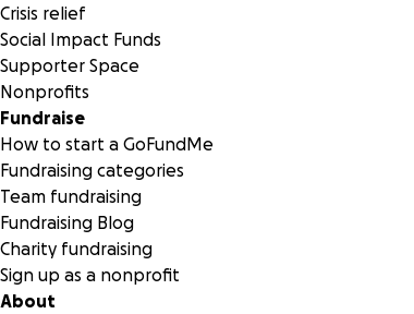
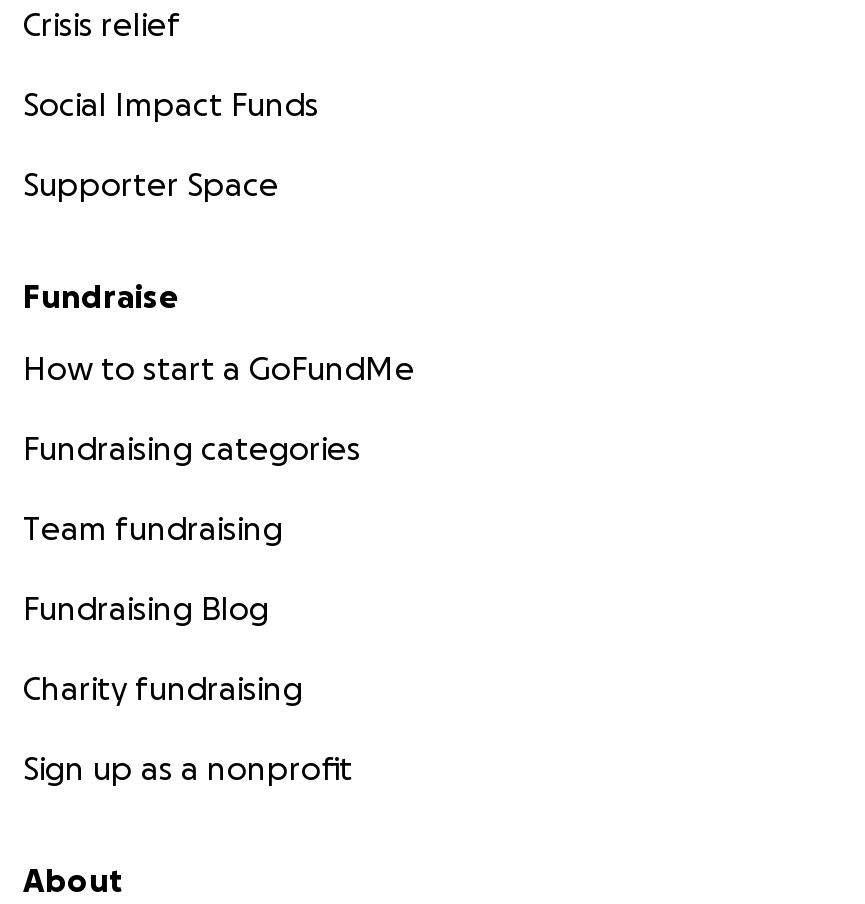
- Nonprofits
